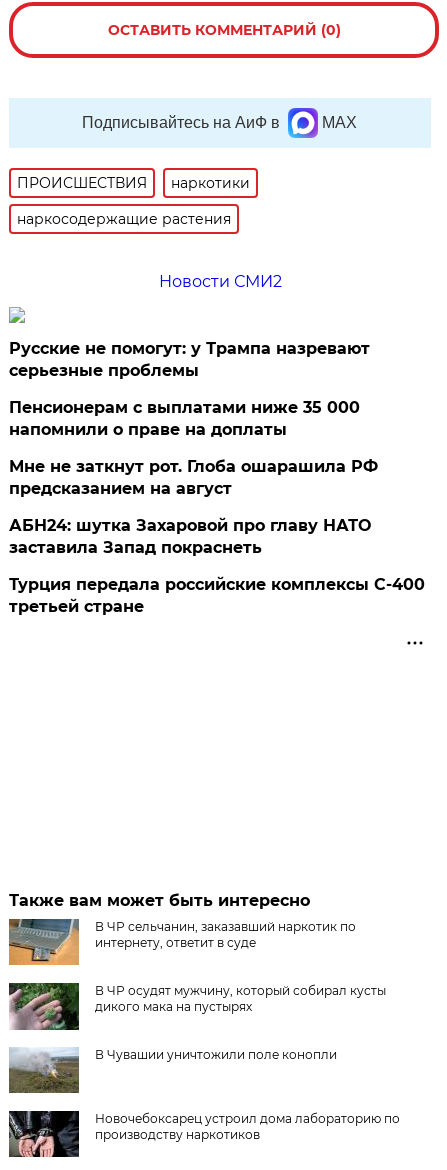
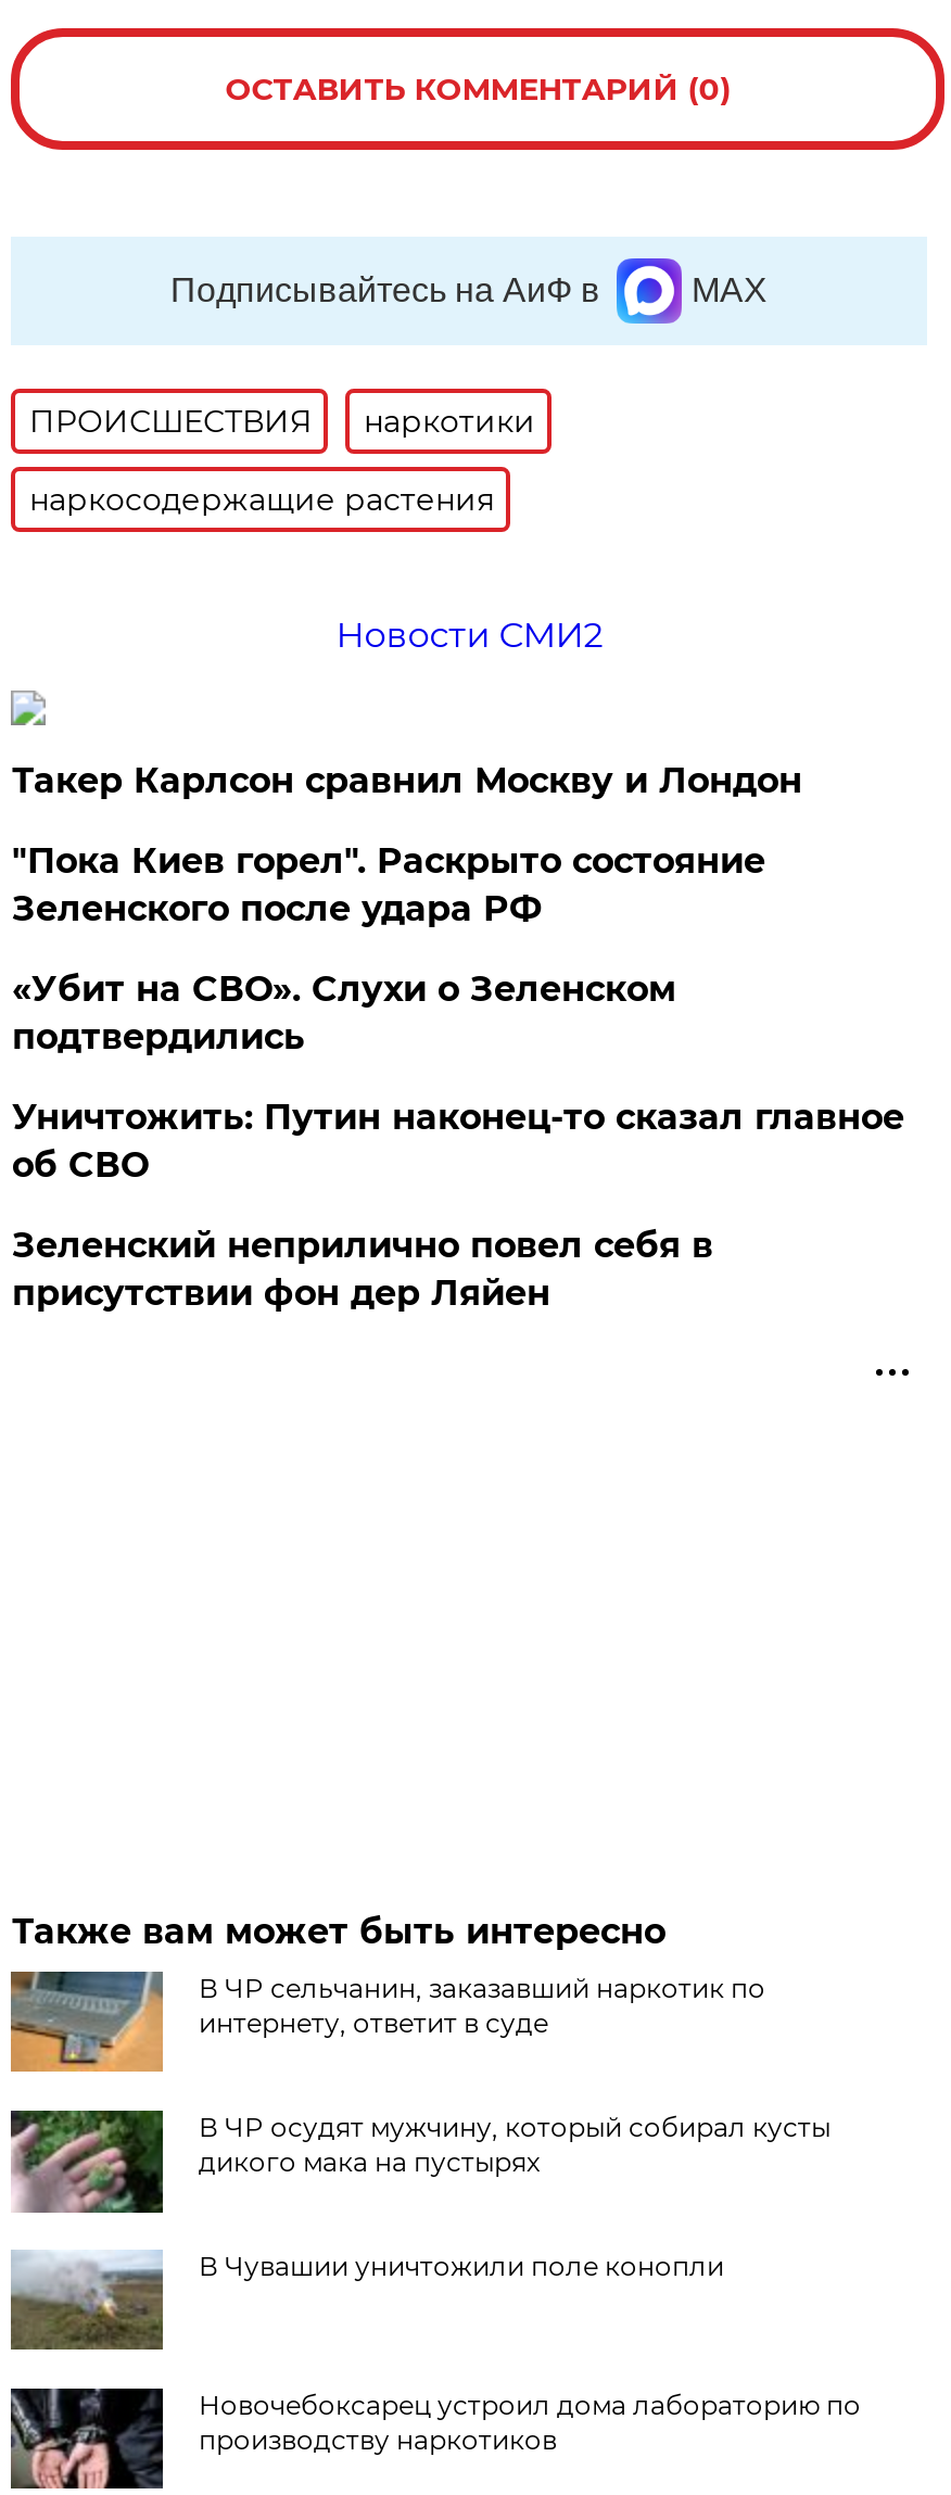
- Русские не помогут: у Трампа назревают
- серьезные проблемы
+ Такер Карлсон сравнил Москву и Лондон

- Пенсионерам с выплатами ниже 35 000
- напомнили о праве на доплаты
+ "Пока Киев горел". Раскрыто состояние
+ Зеленского после удара РФ

- Мне не заткнут рот. Глоба ошарашила РФ
- предсказанием на август
+ «Убит на СВО». Слухи о Зеленском
+ подтвердились

- АБН24: шутка Захаровой про главу НАТО
- заставила Запад покраснеть
+ Уничтожить: Путин наконец-то сказал главное
+ об СВО

- Турция передала российские комплексы С-400
- третьей стране
+ Зеленский неприлично повел cебя в
+ присутствии фон дер Ляйен
